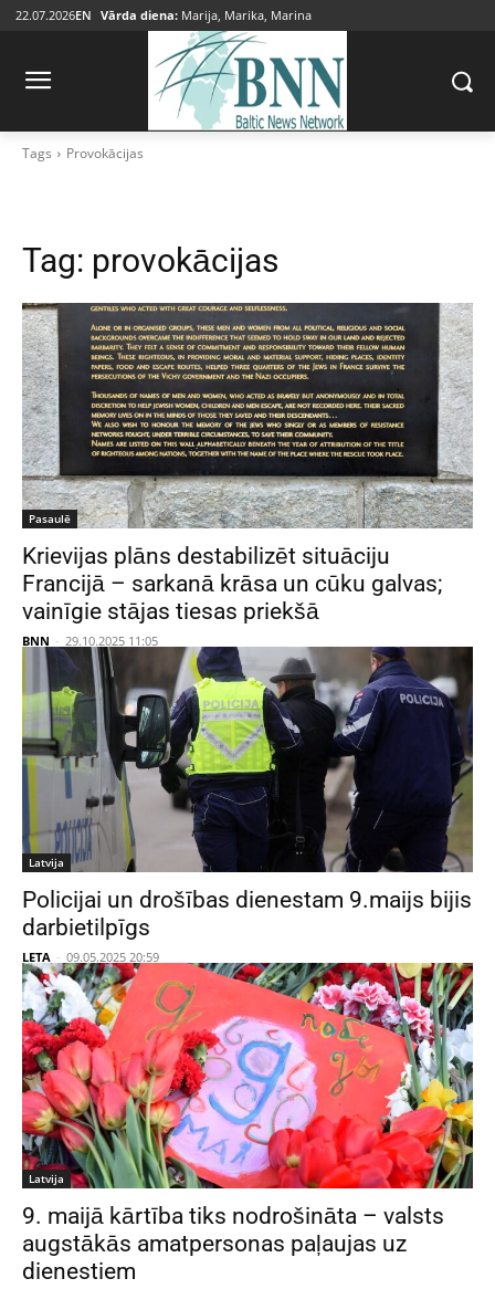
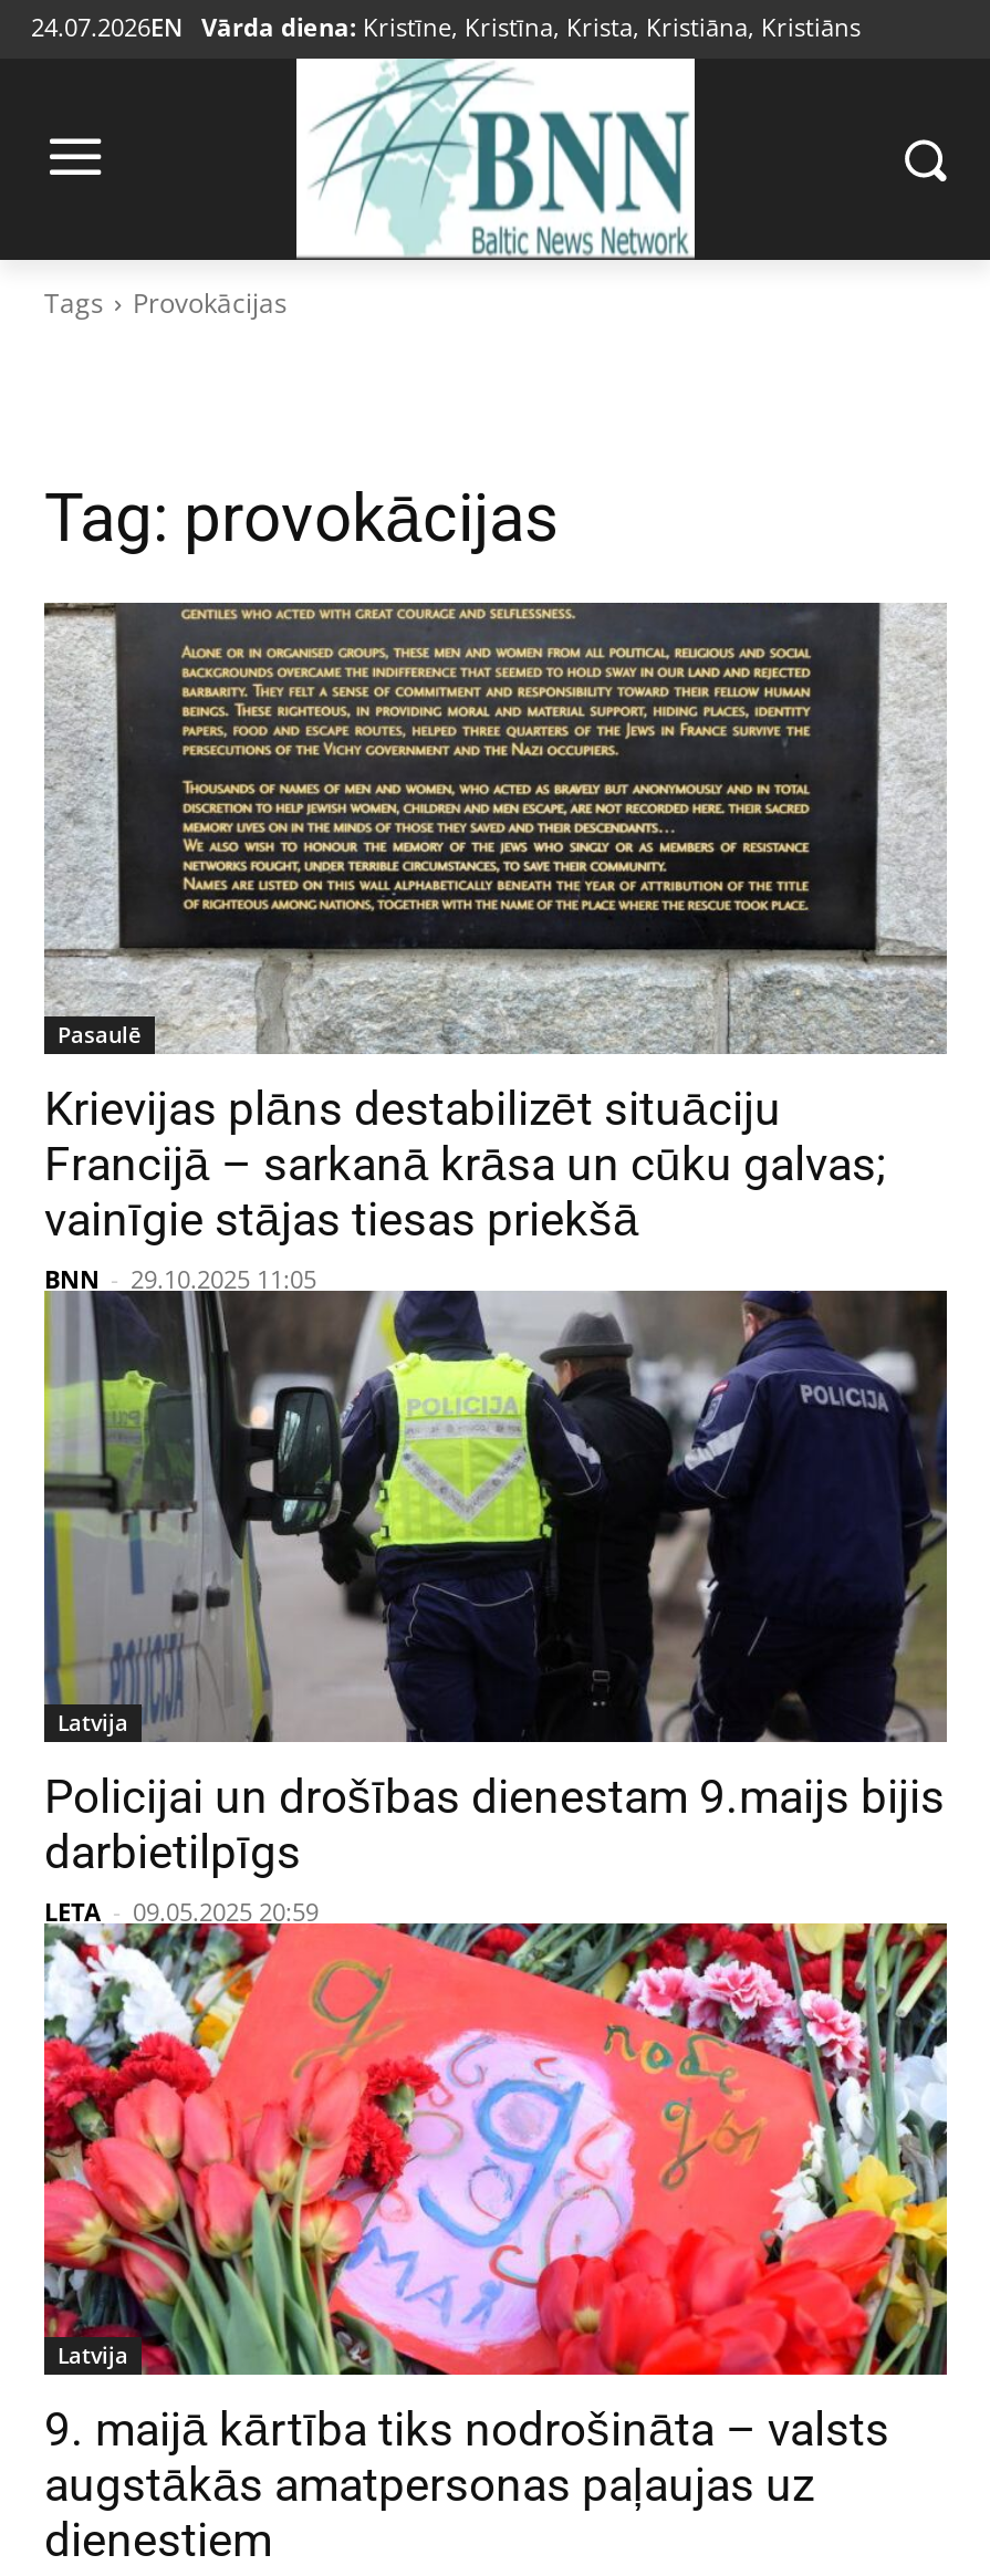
- 22.07.2026EN Vārda diena: Marija, Marika, Marina
+ 24.07.2026EN Vārda diena: Kristīne, Kristīna, Krista, Kristiāna, Kristiāns
